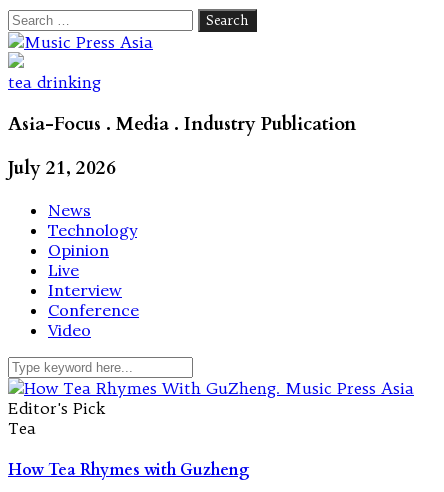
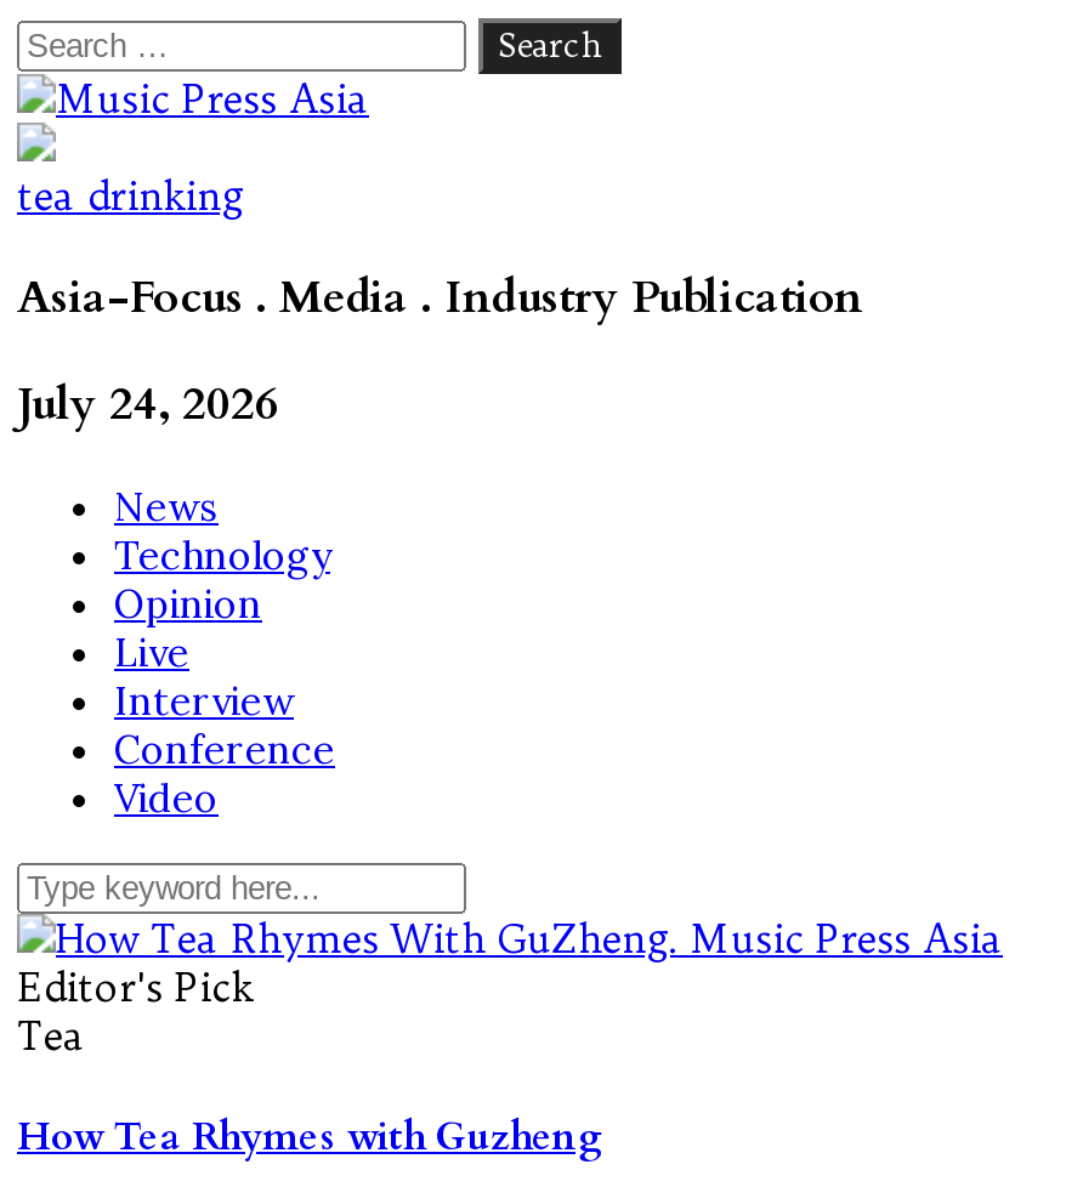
- July 21, 2026
+ July 24, 2026
